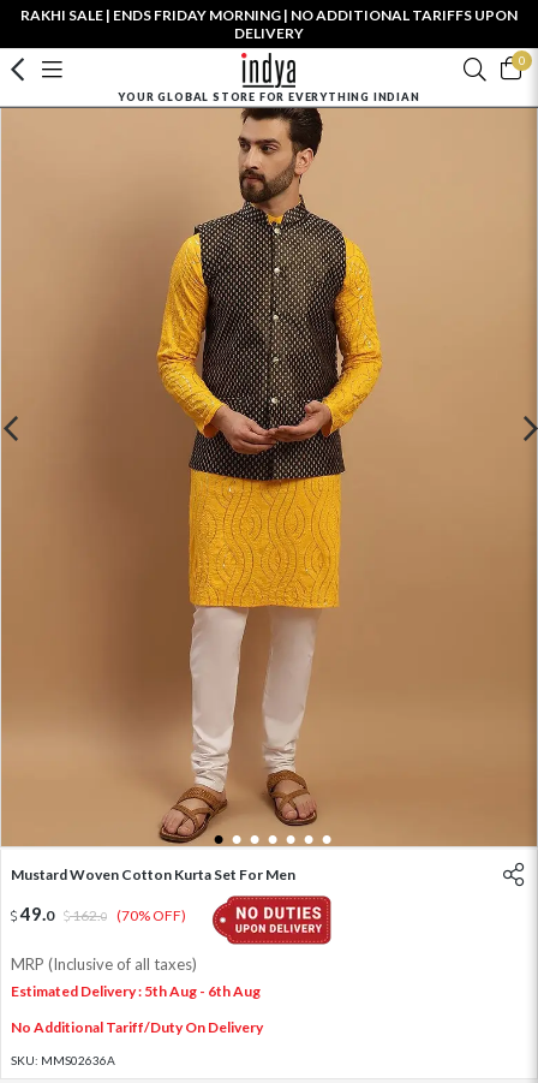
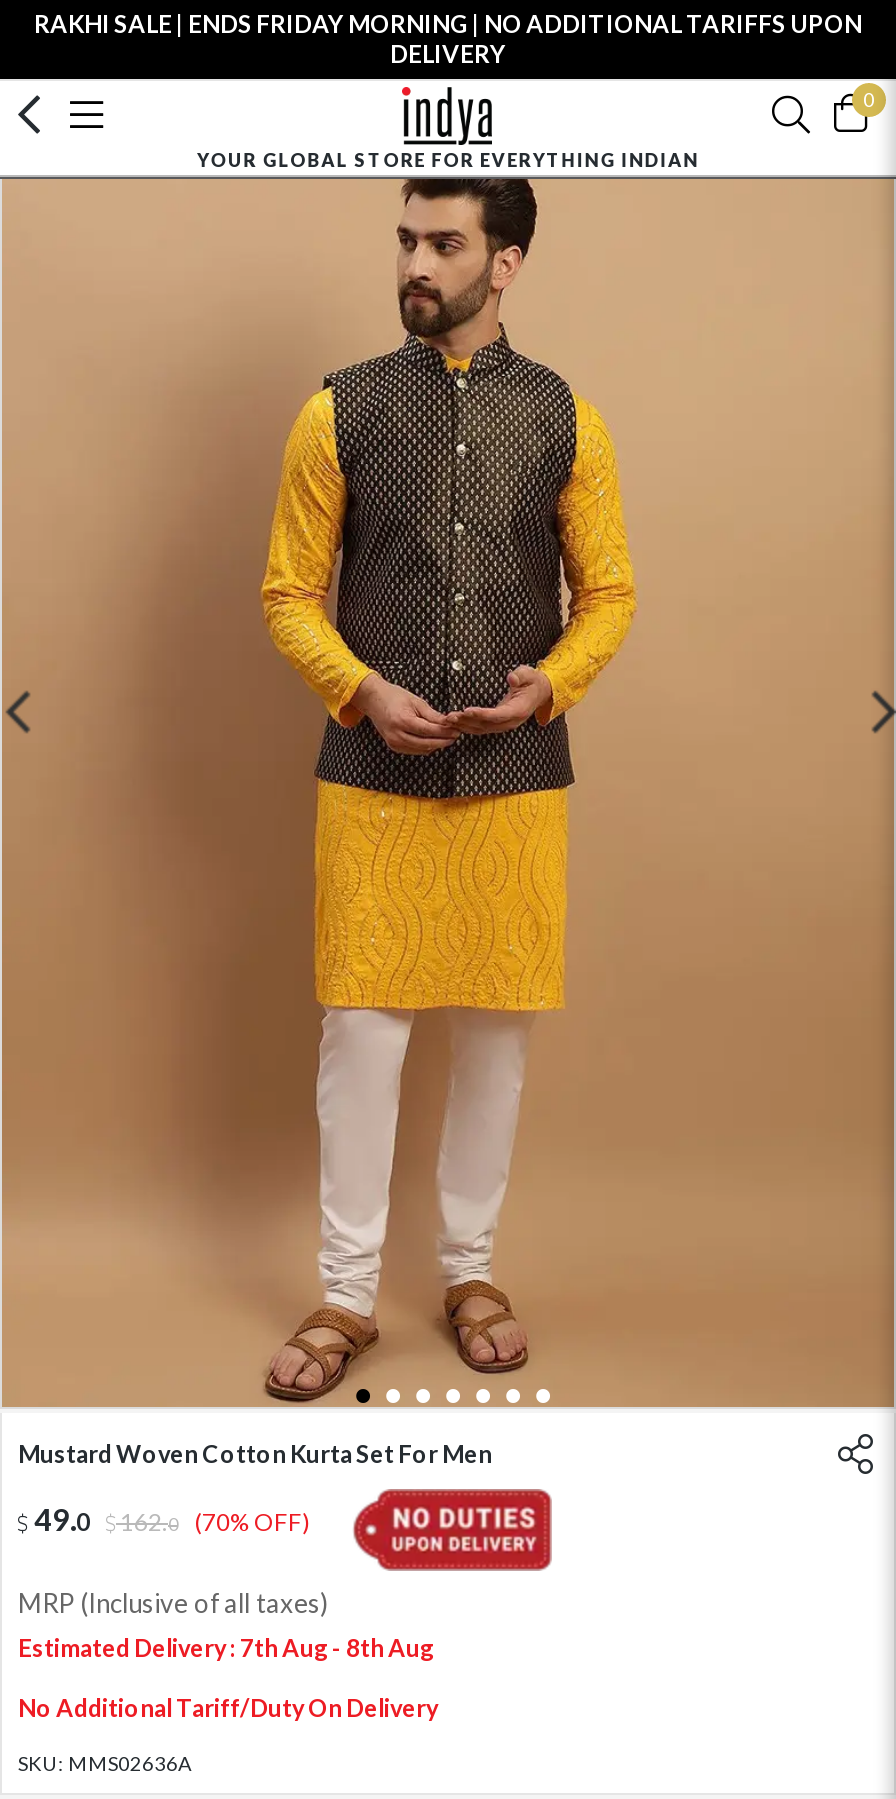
- Estimated Delivery : 5th Aug - 6th Aug
+ Estimated Delivery : 7th Aug - 8th Aug
